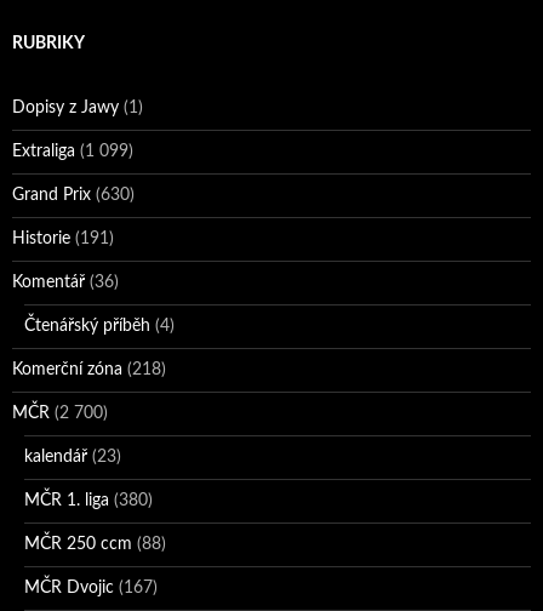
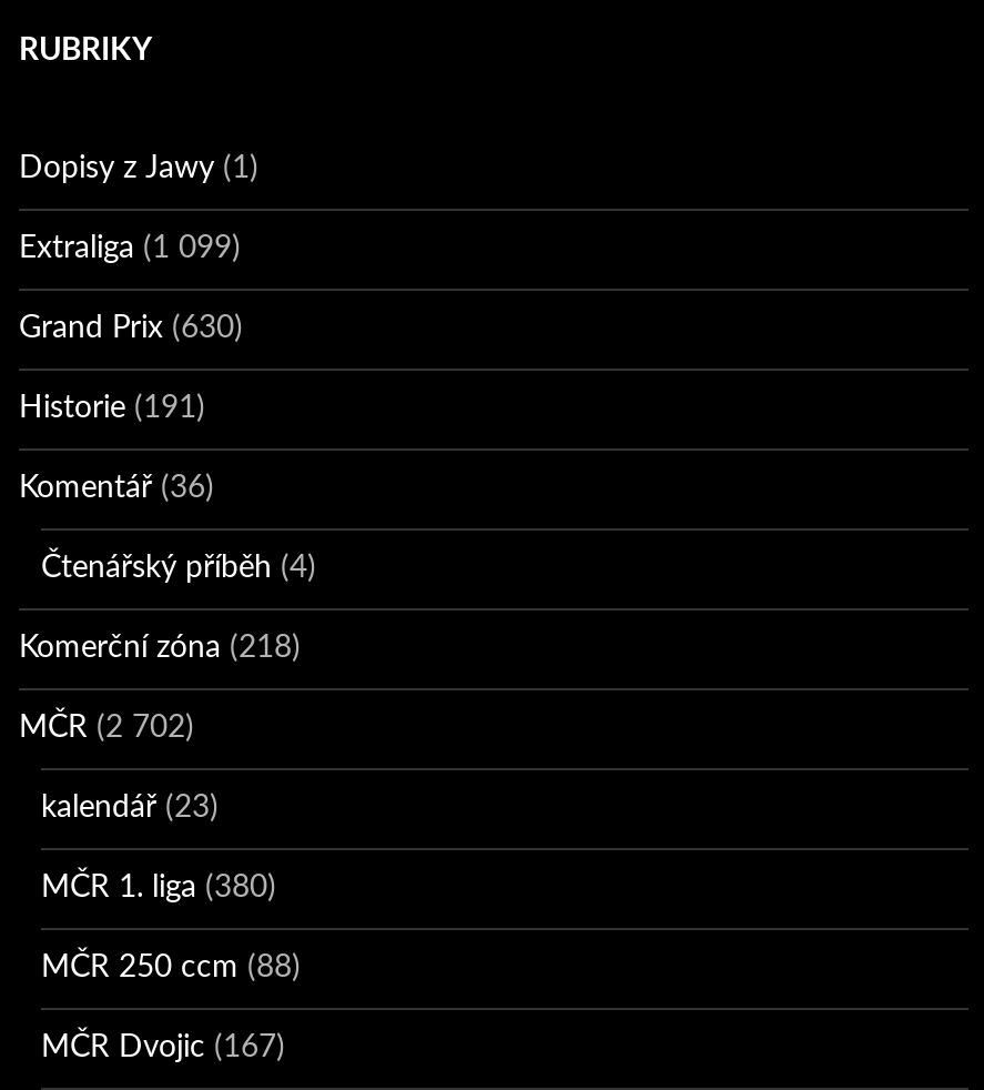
- MČR (2 700)
+ MČR (2 702)
